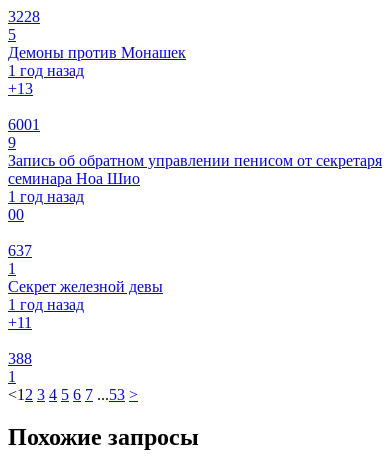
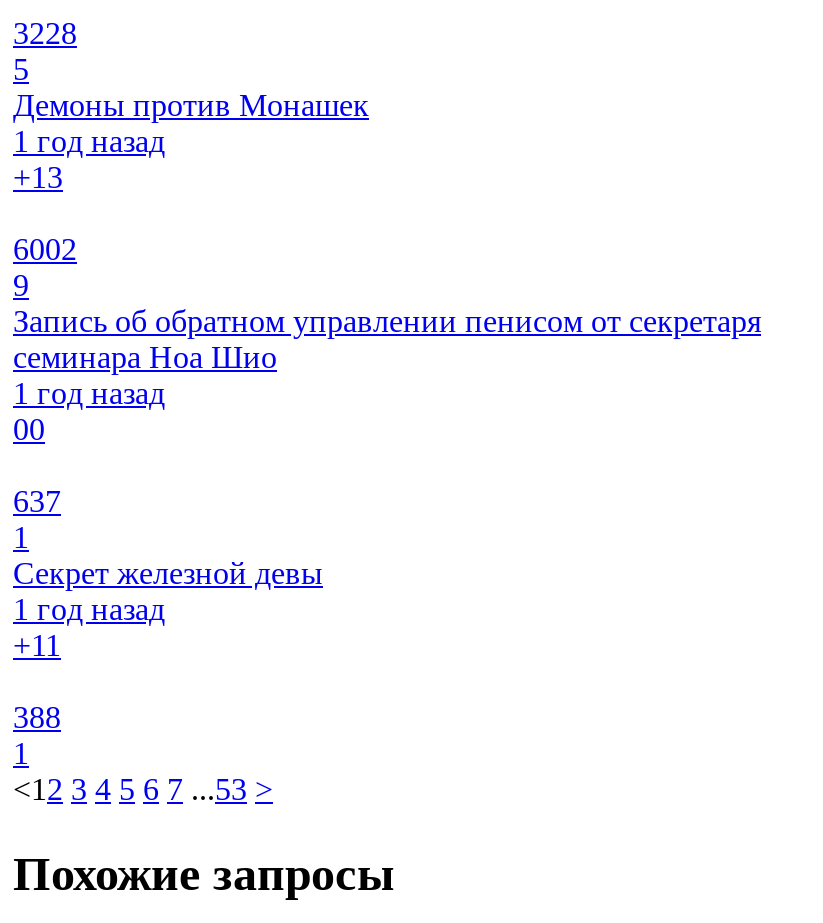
- 6001
+ 6002
